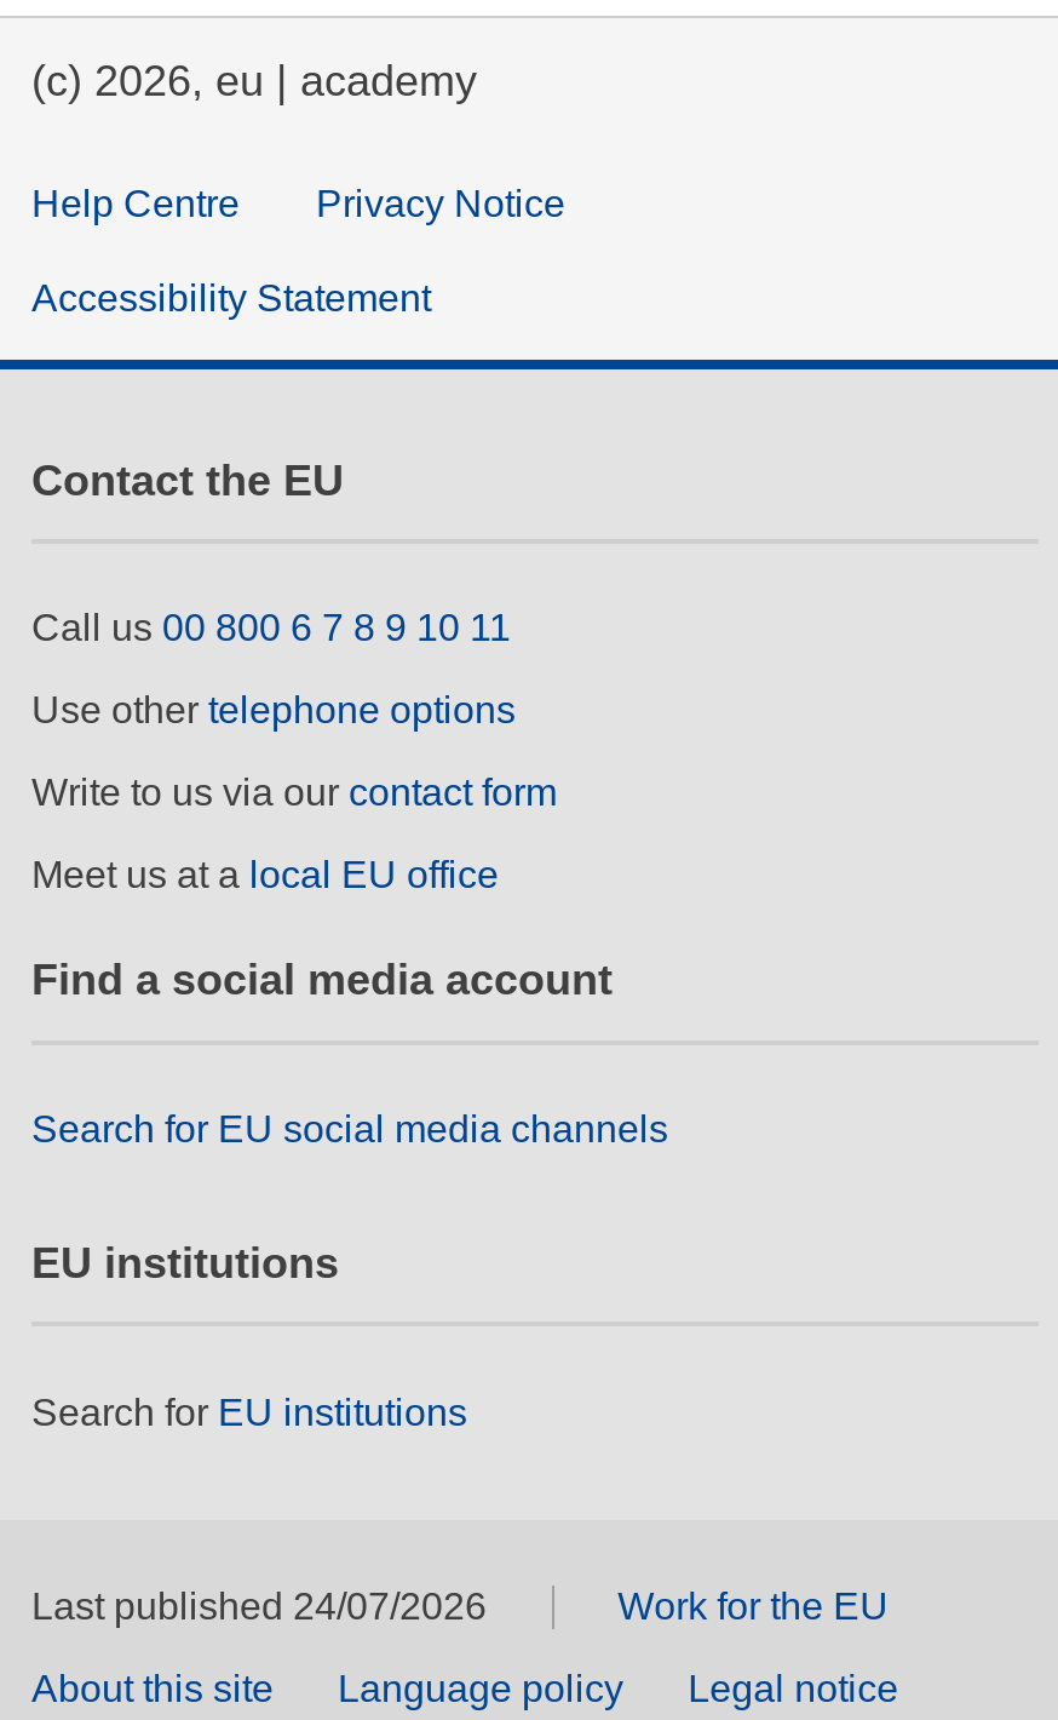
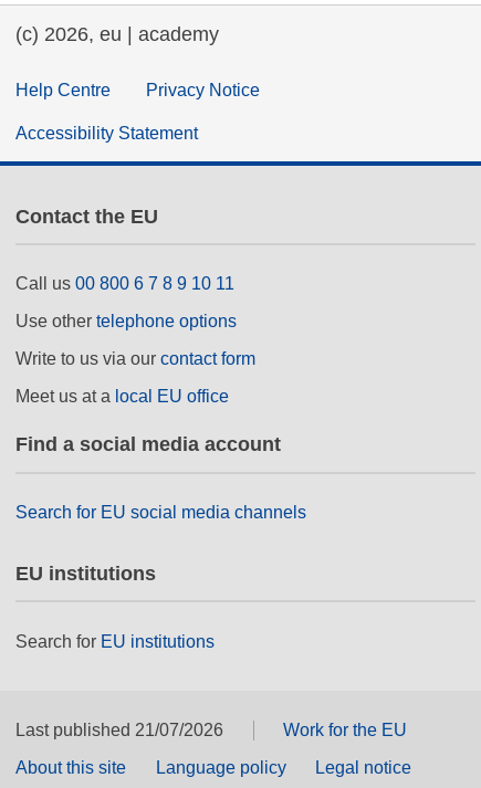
- Last published 24/07/2026
+ Last published 21/07/2026
